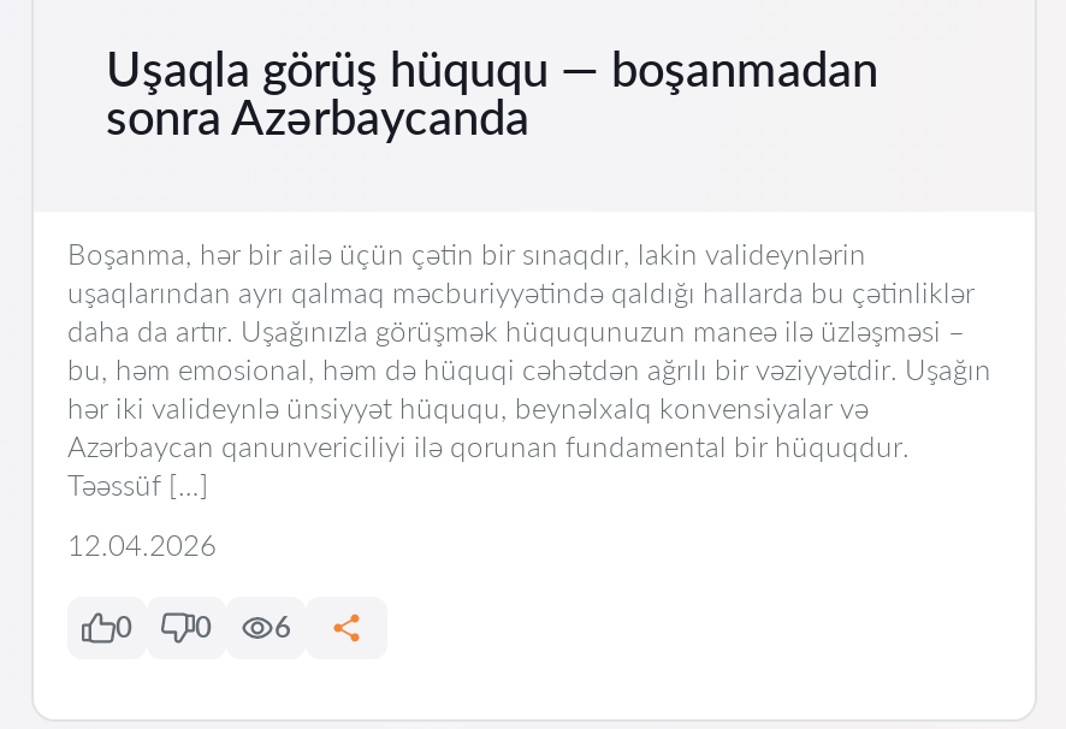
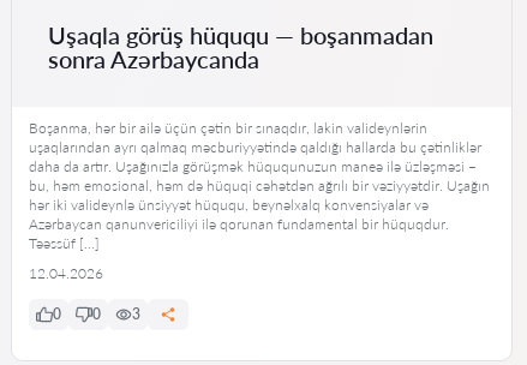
- 6
+ 3
